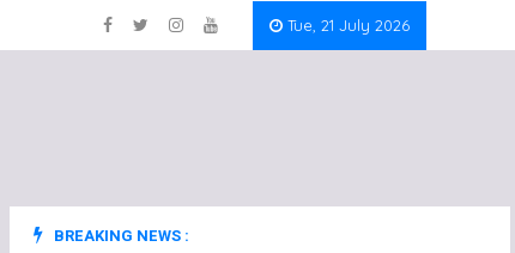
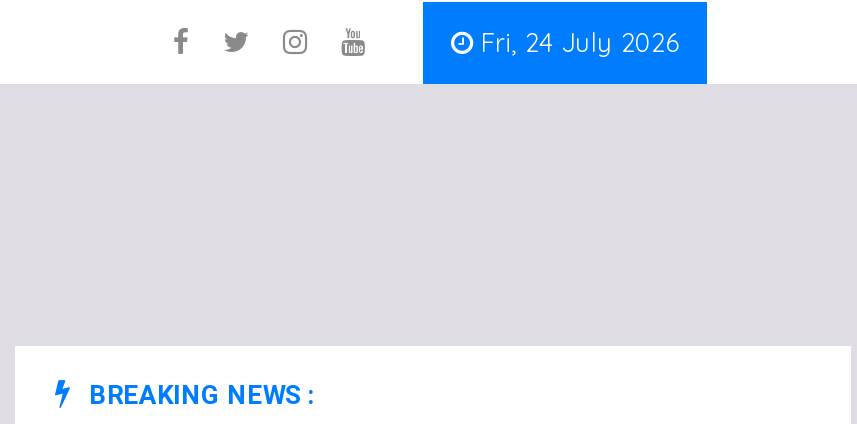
- Tue, 21 July 2026
+ Fri, 24 July 2026
